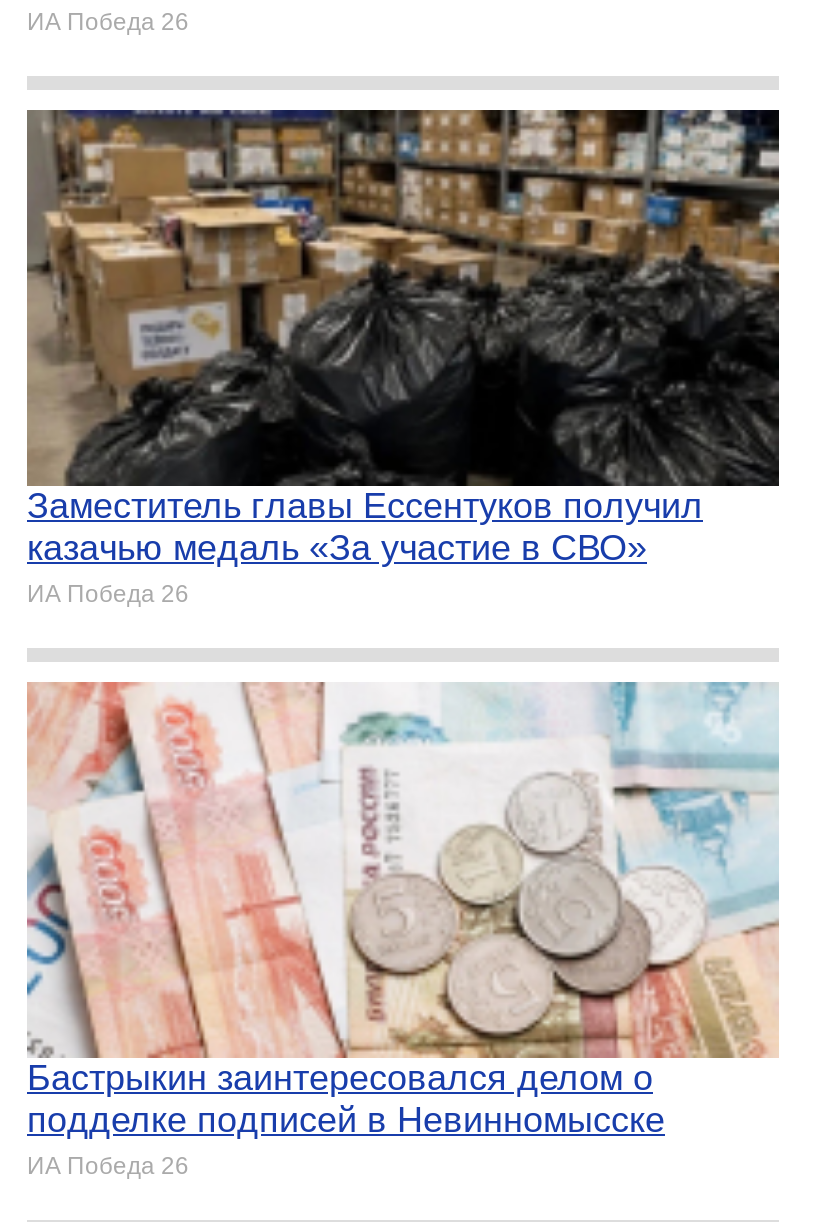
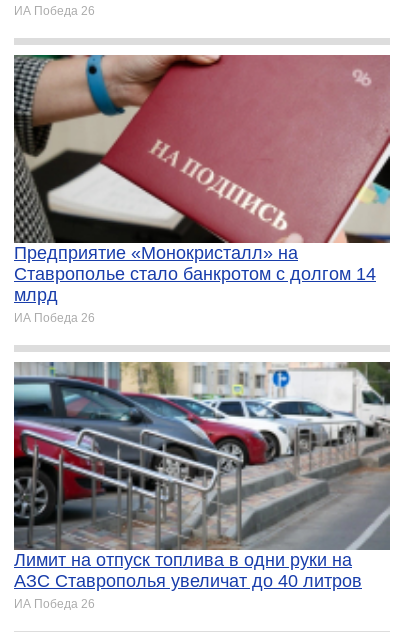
- [image]
- Заместитель главы Ессентуков получил
- казачью медаль «За участие в СВО»
+ [image]
+ Предприятие «Монокристалл» на
+ Ставрополье стало банкротом с долгом 14
+ млрд

- [image]
- Бастрыкин заинтересовался делом о
- подделке подписей в Невинномысске
+ [image]
+ Лимит на отпуск топлива в одни руки на
+ АЗС Ставрополья увеличат до 40 литров
